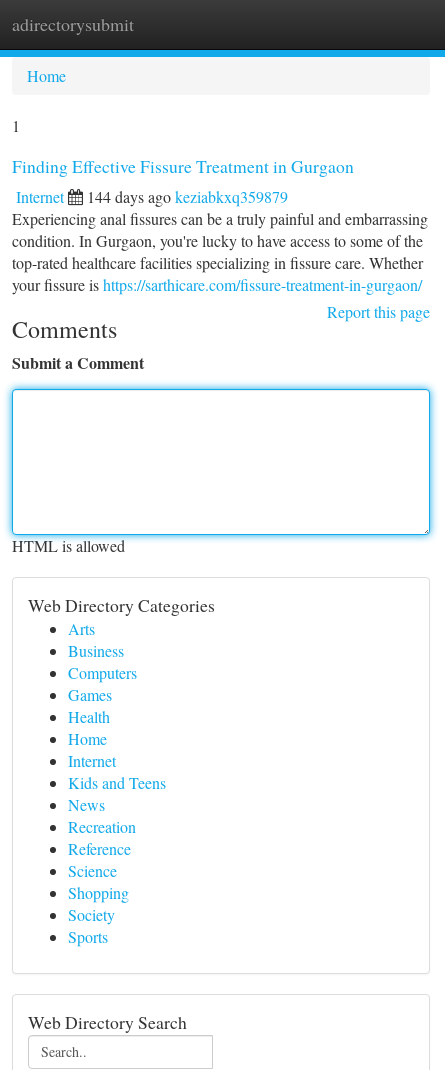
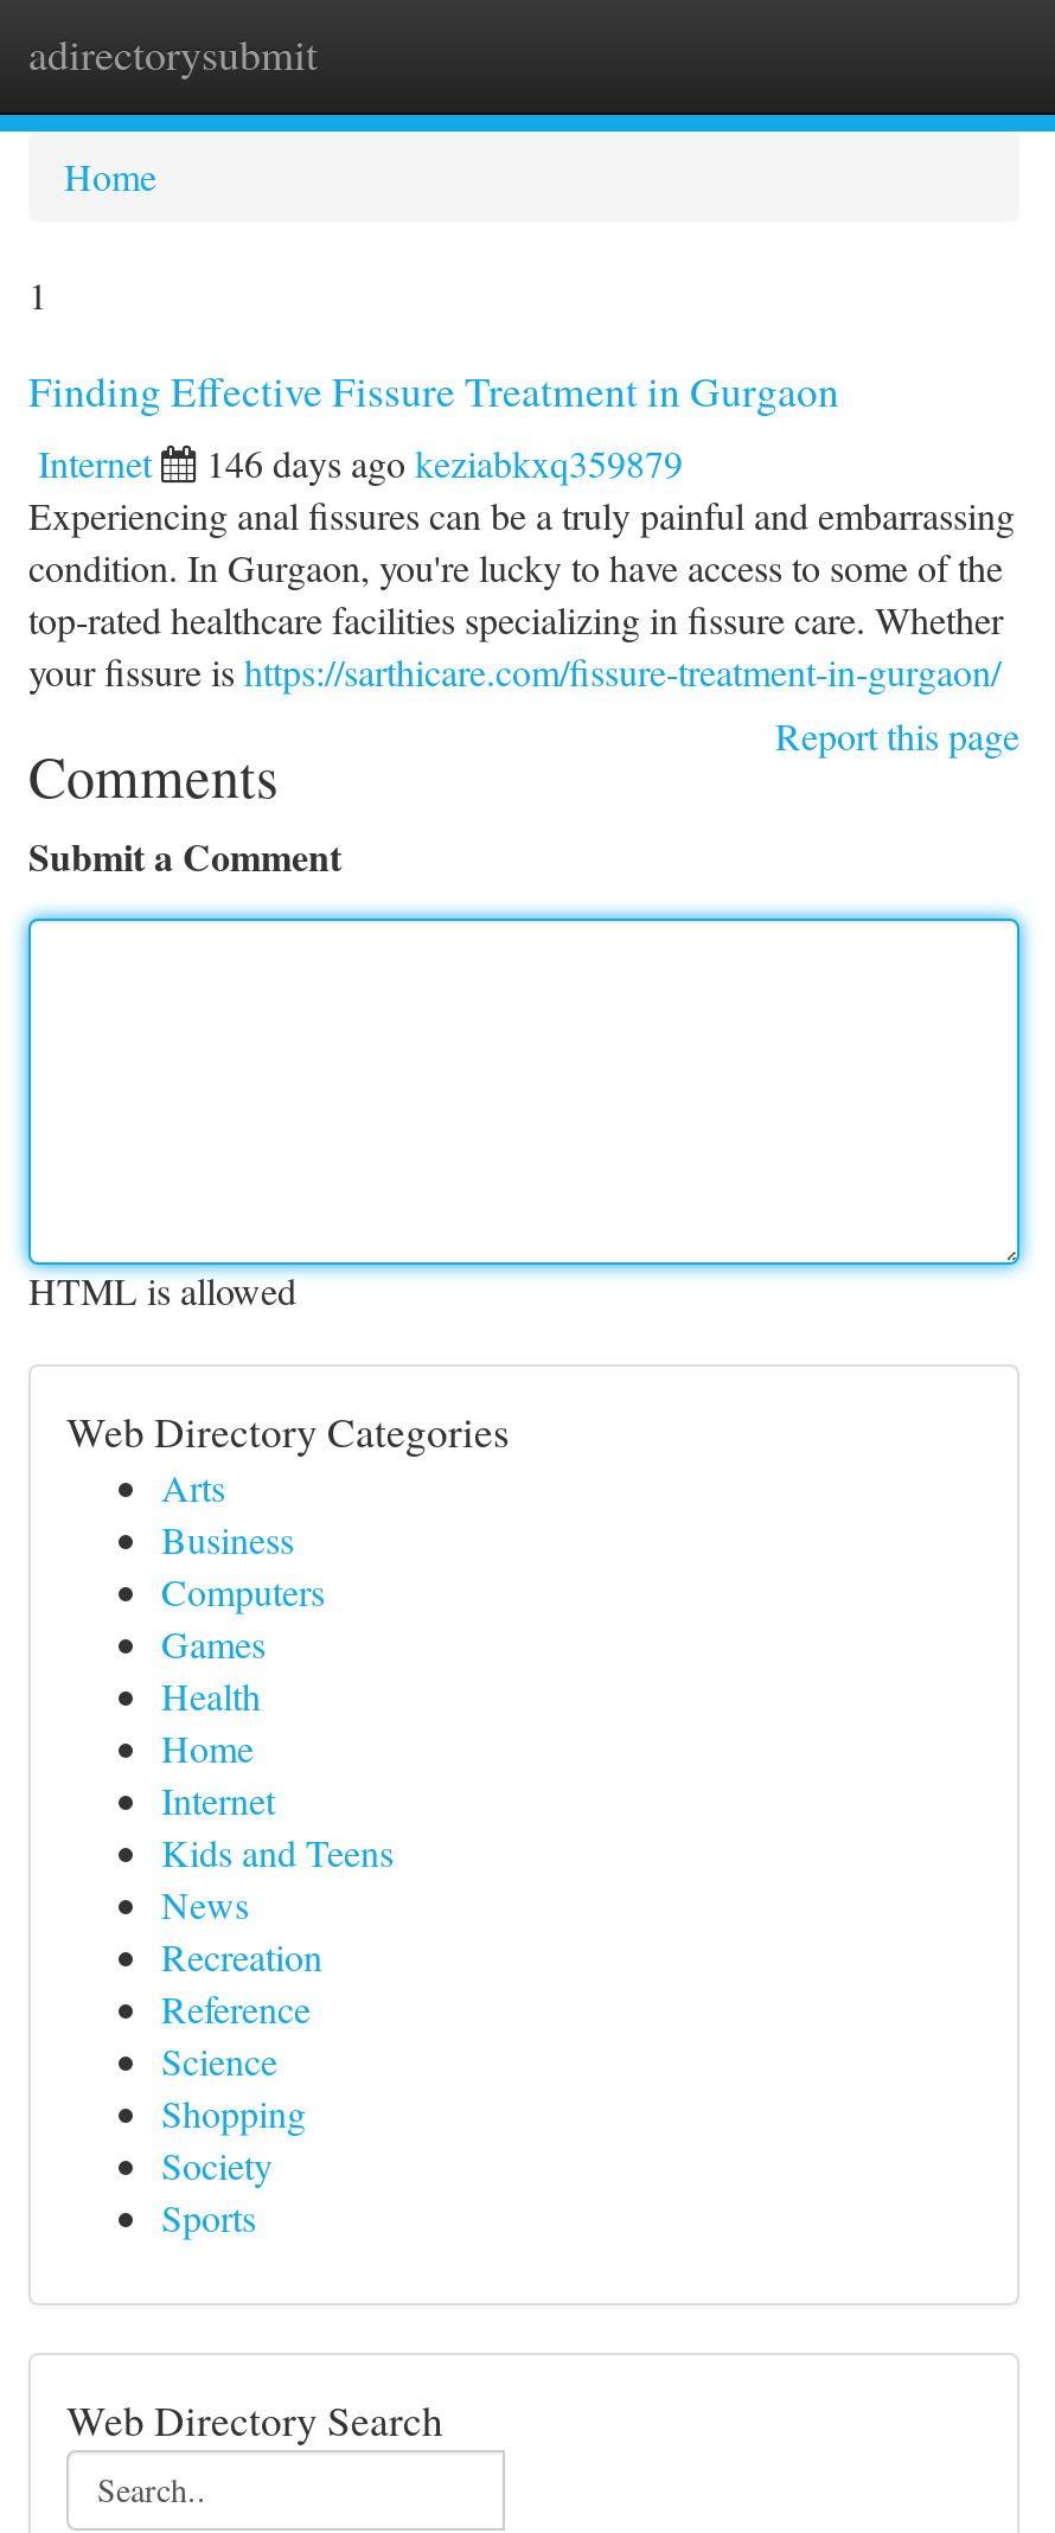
- 144 days ago keziabkxq359879
+ 146 days ago keziabkxq359879
